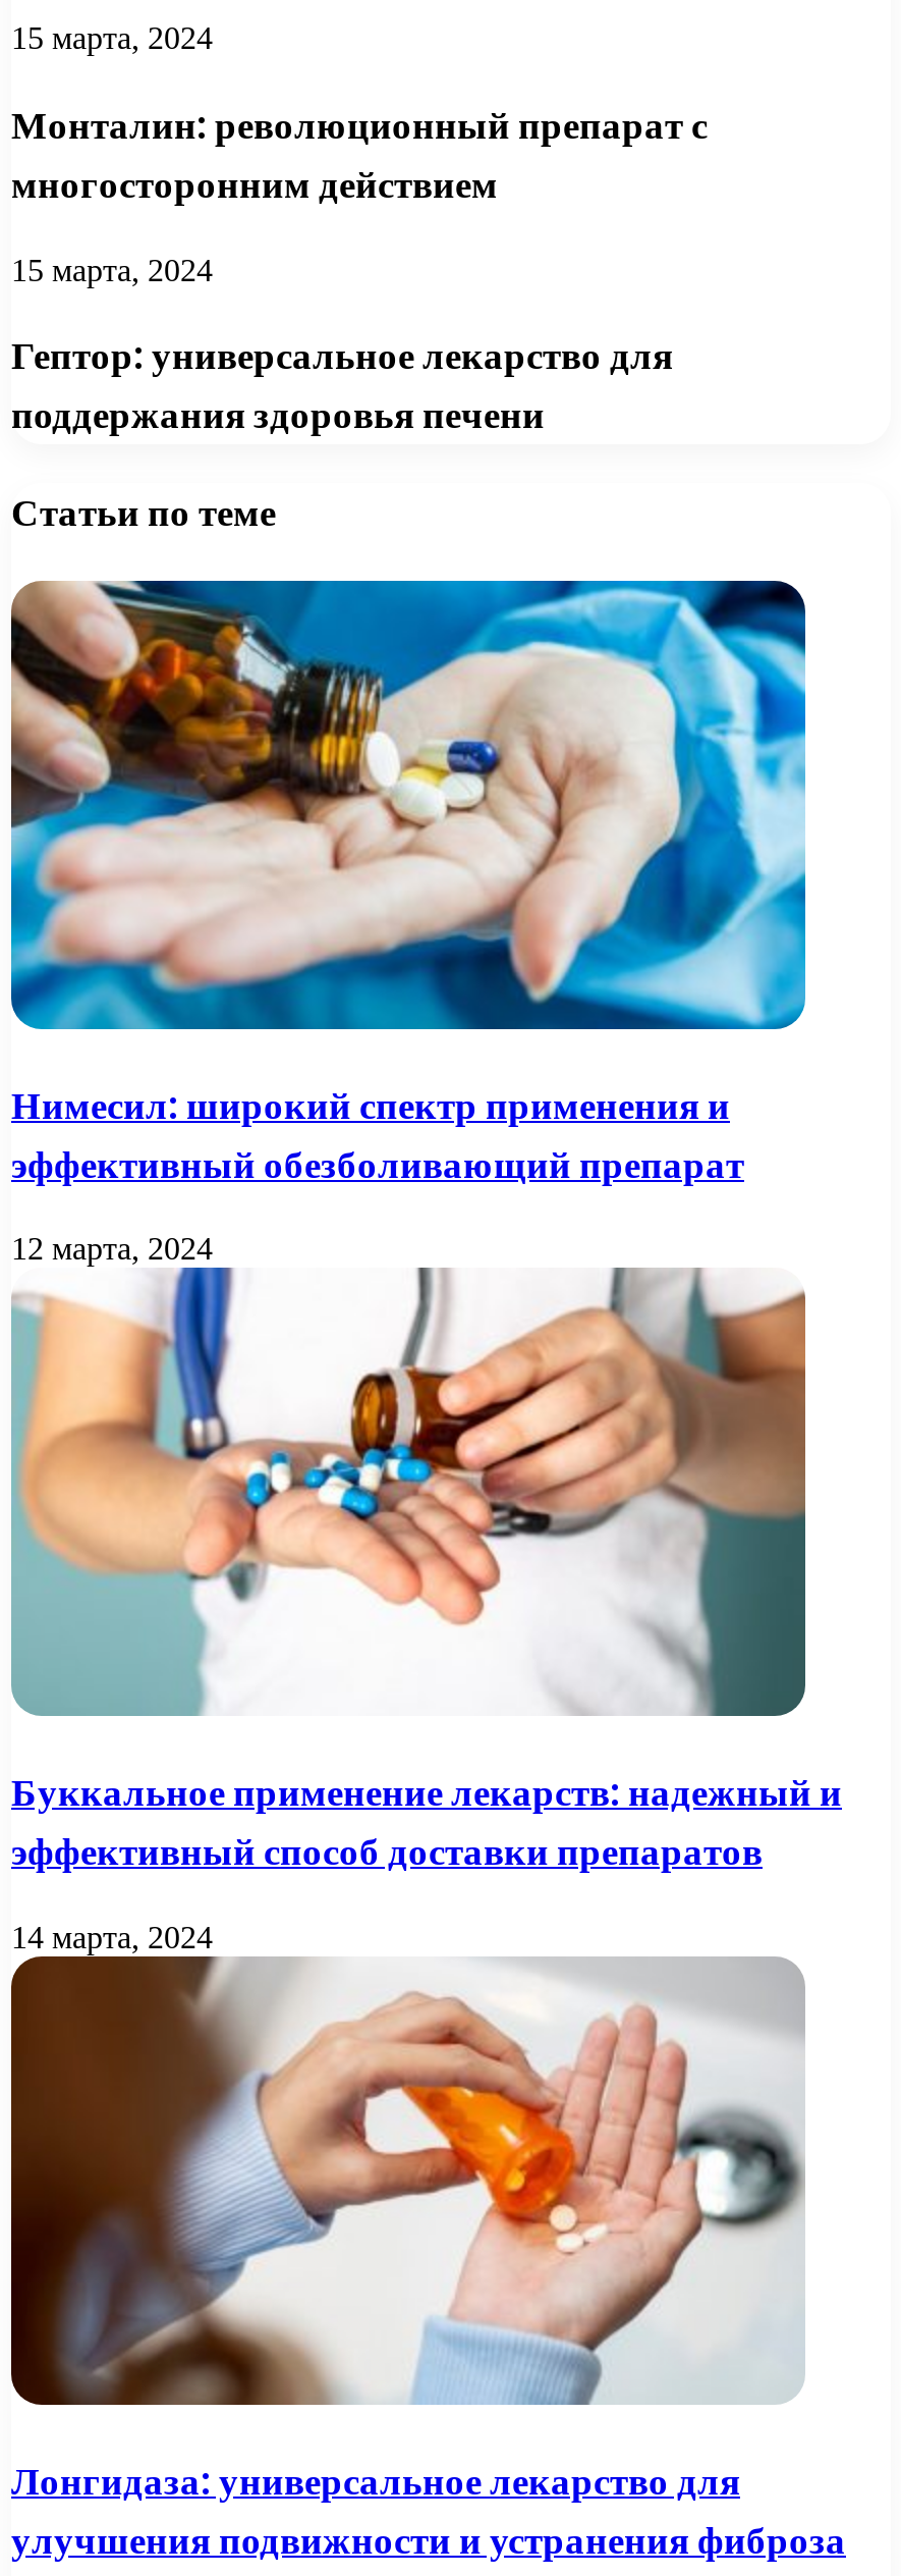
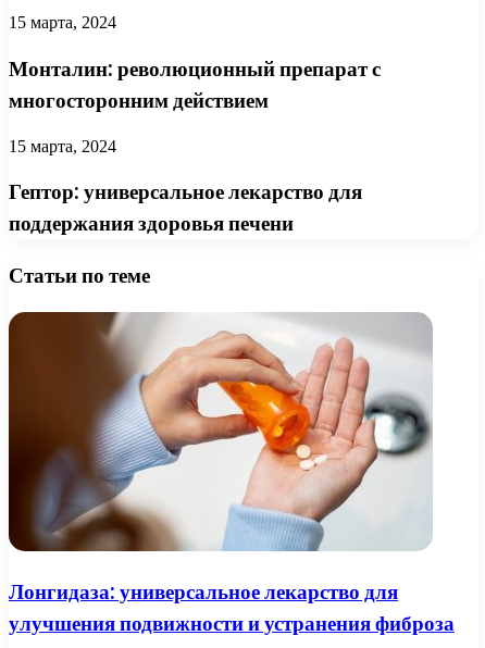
- [image]
- Нимесил: широкий спектр применения и
- эффективный обезболивающий препарат
- 12 марта, 2024

- [image]
- Буккальное применение лекарств: надежный и
- эффективный способ доставки препаратов
- 14 марта, 2024
